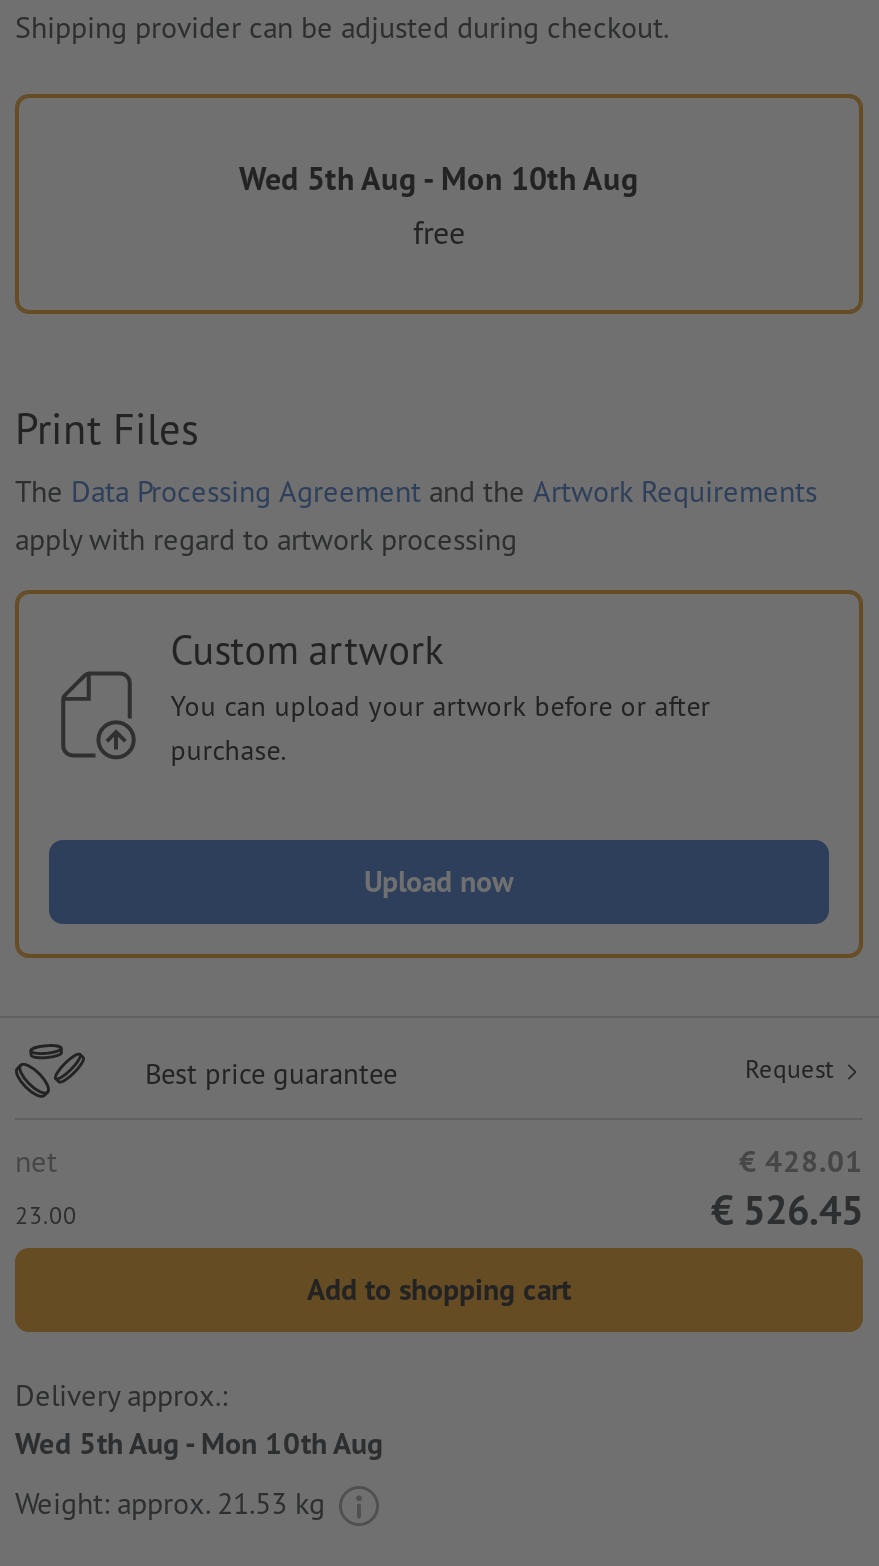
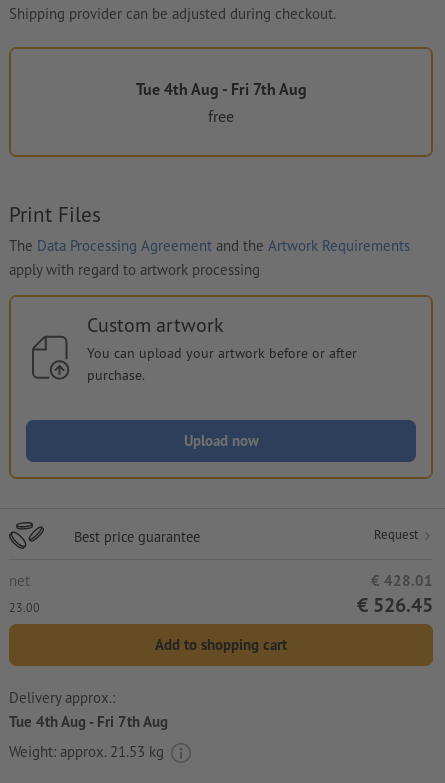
- Wed 5th Aug - Mon 10th Aug
+ Tue 4th Aug - Fri 7th Aug

- Wed 5th Aug - Mon 10th Aug
+ Tue 4th Aug - Fri 7th Aug
